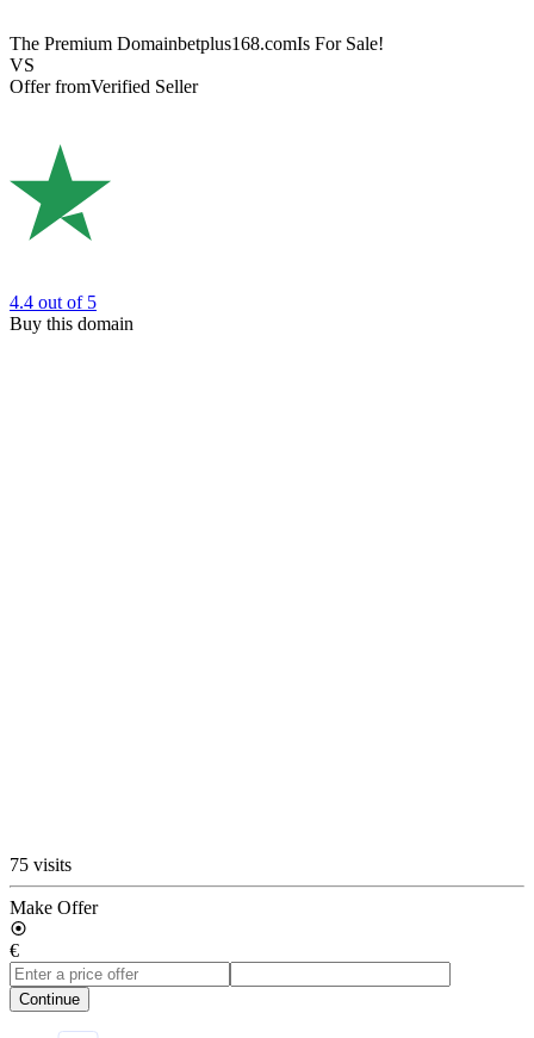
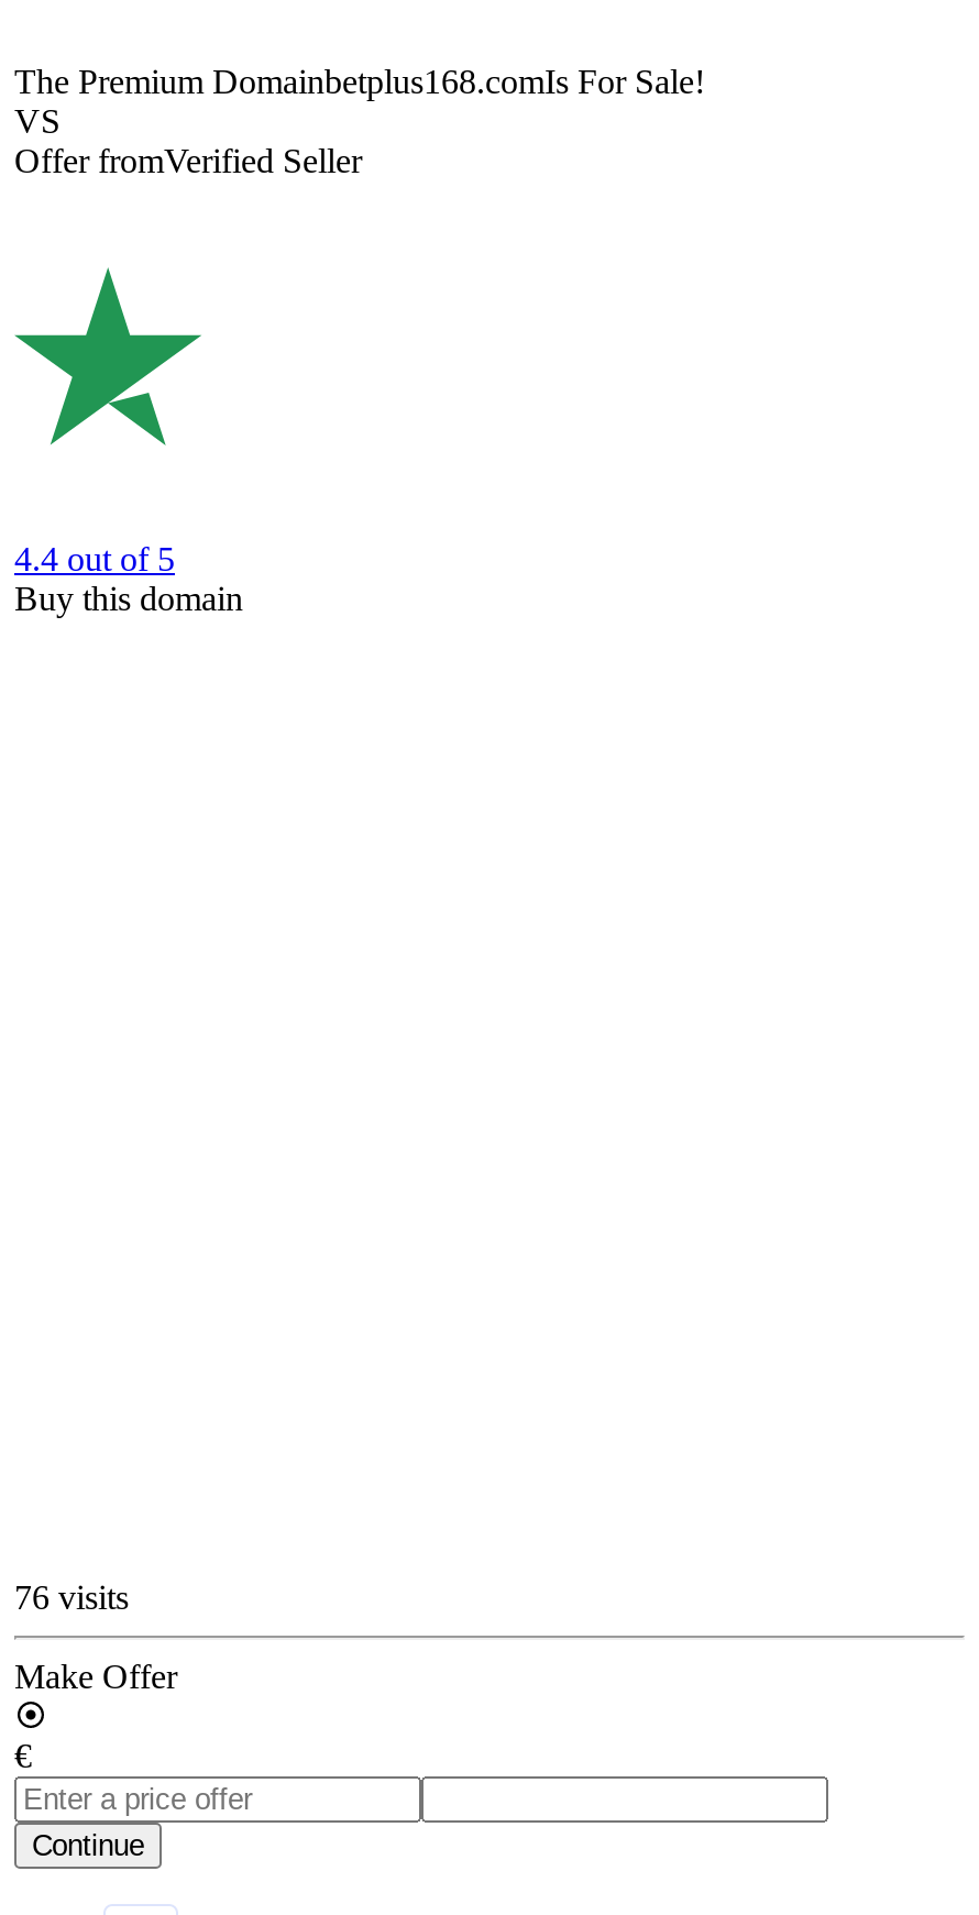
- 75 visits
+ 76 visits
